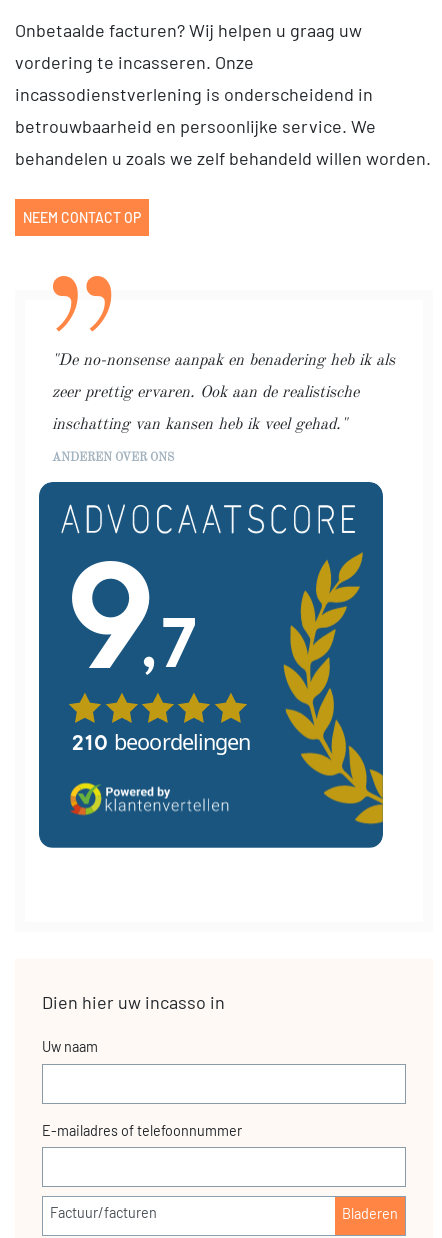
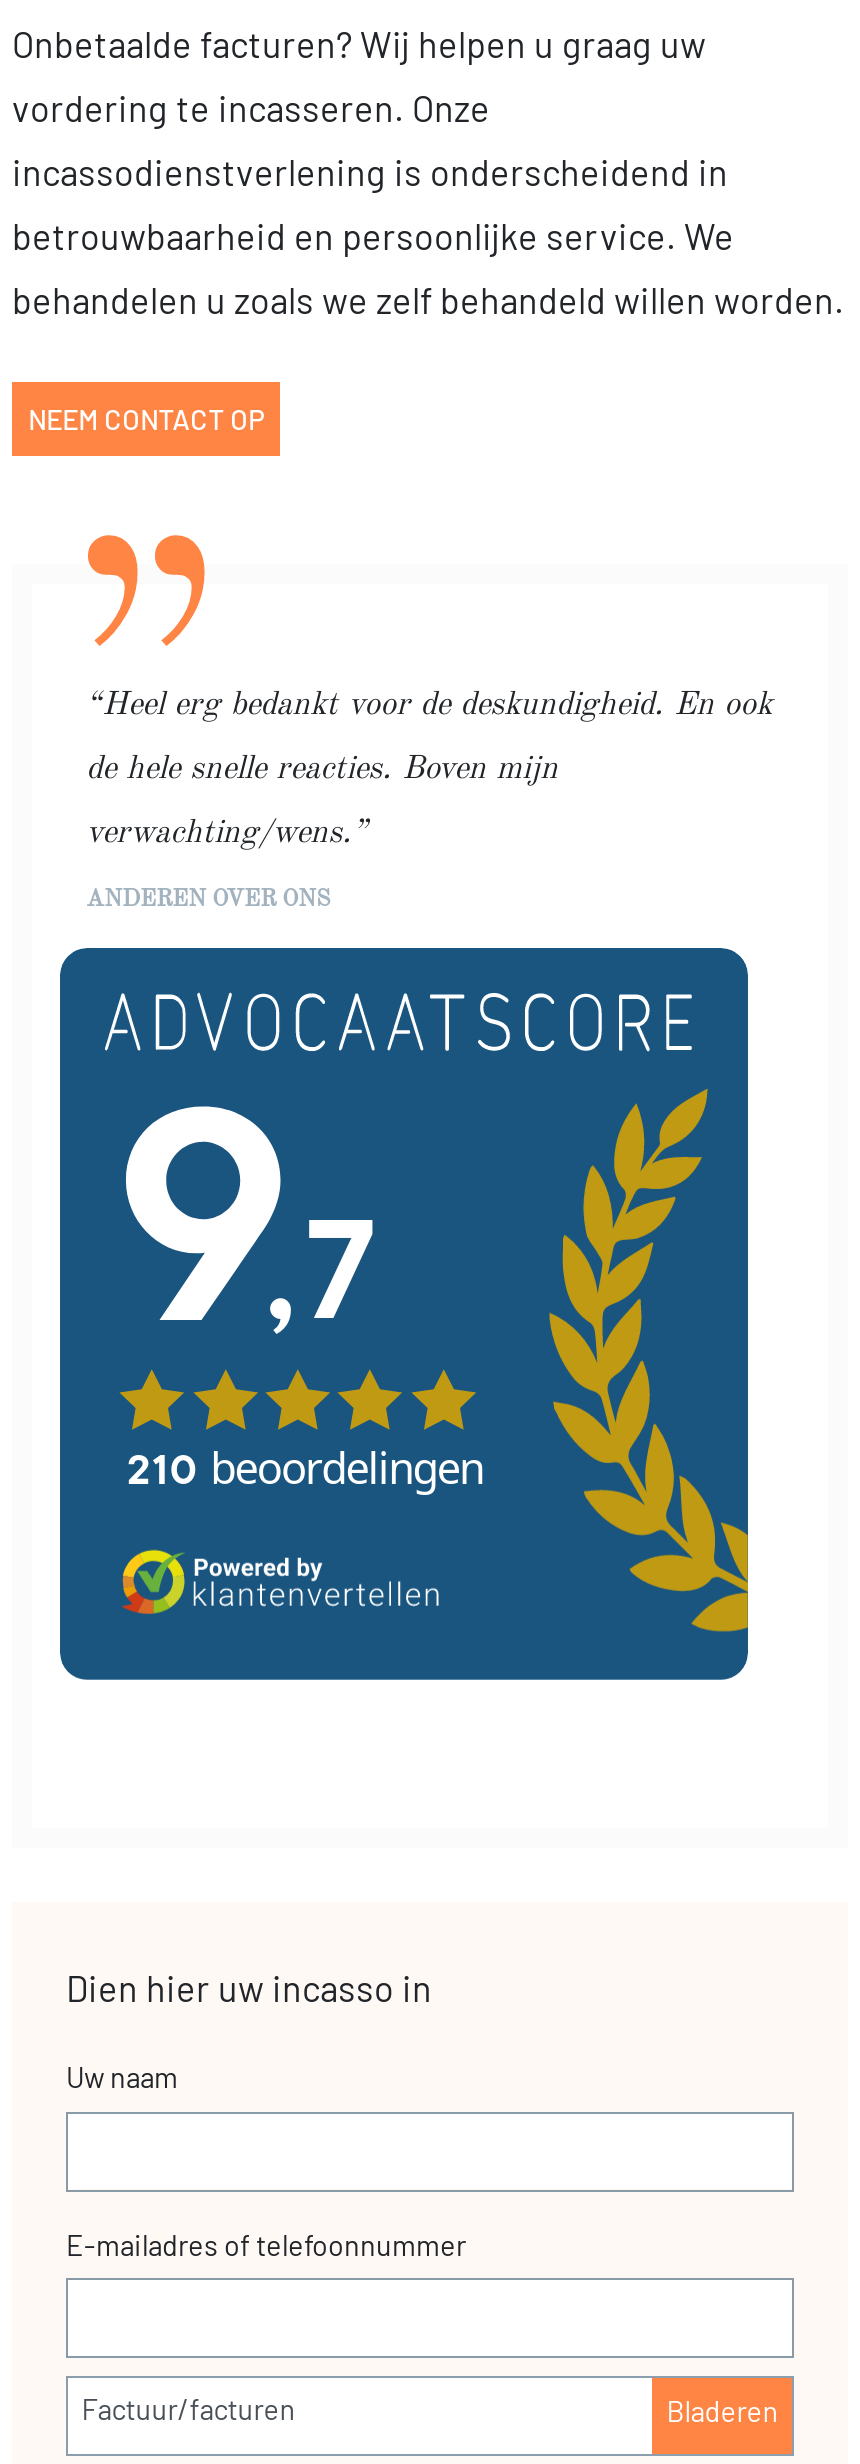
- "De no-nonsense aanpak en benadering heb ik als
+ “Heel erg bedankt voor de deskundigheid. En ook

- zeer prettig ervaren. Ook aan de realistische
+ de hele snelle reacties. Boven mijn

- inschatting van kansen heb ik veel gehad."
+ verwachting/wens.”
